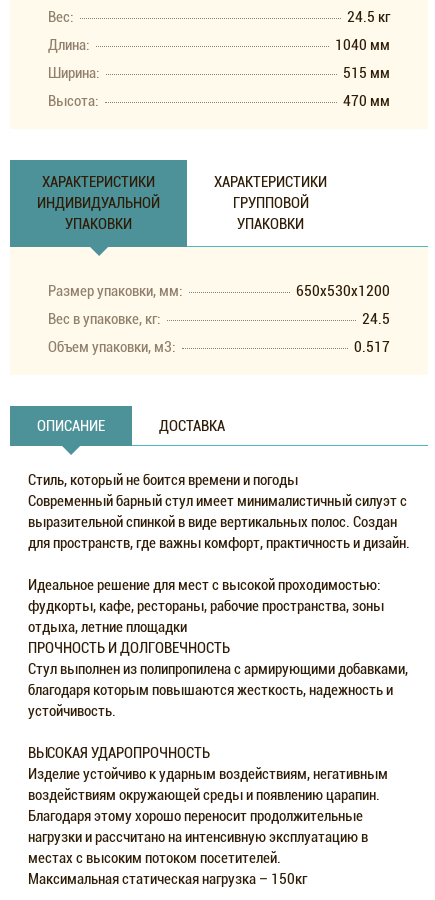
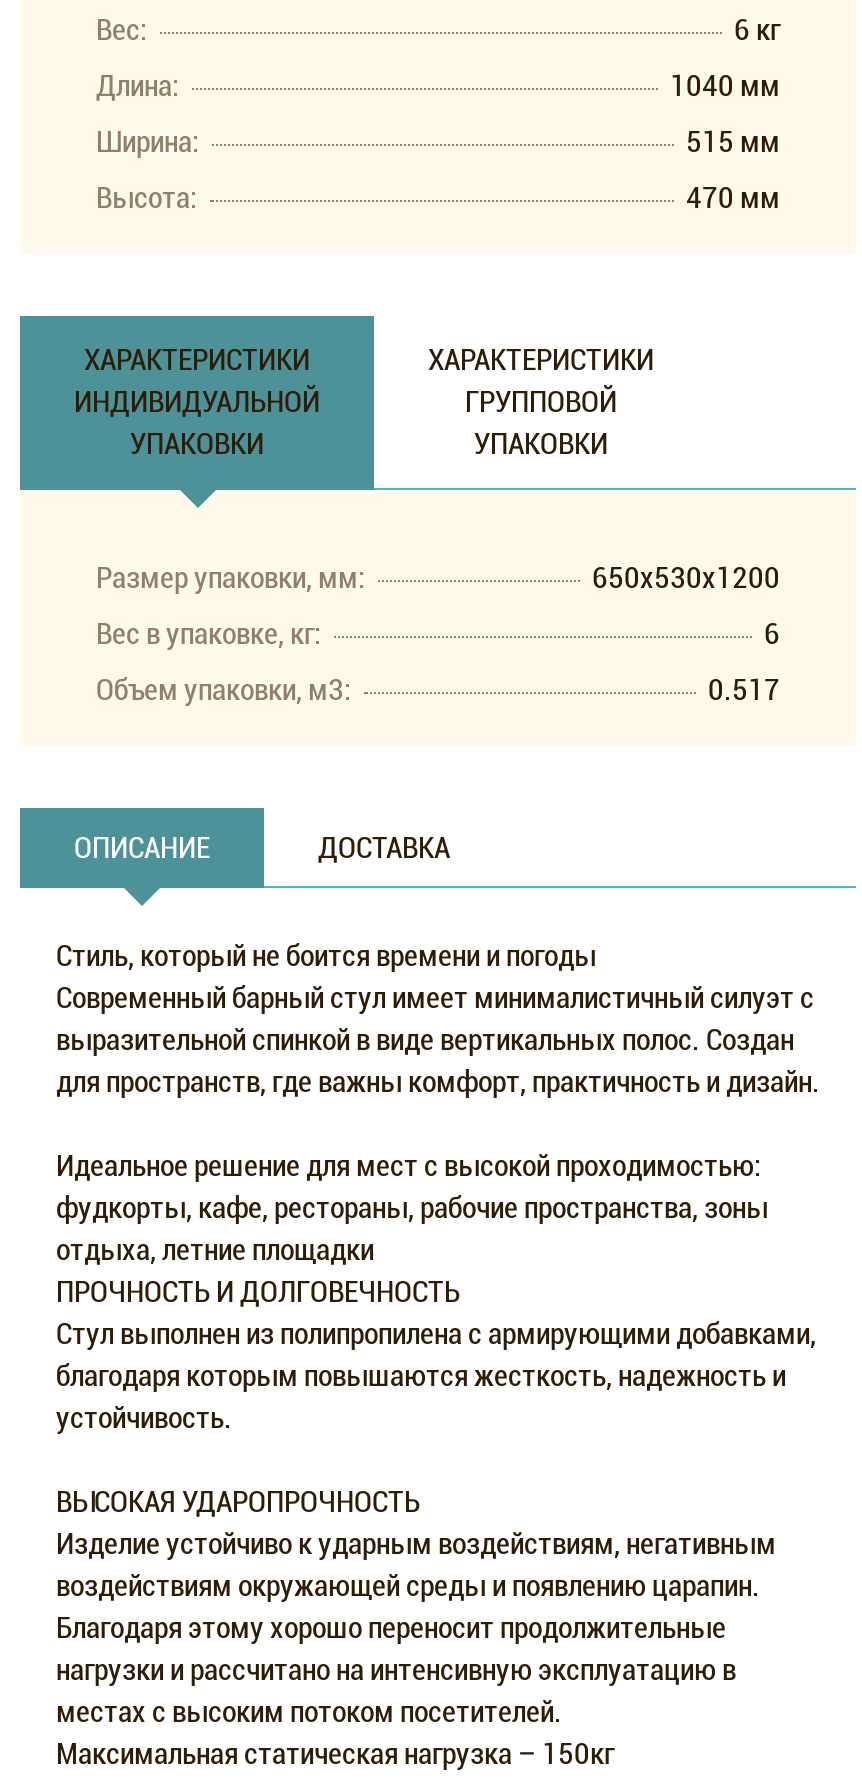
- 24.5 кг
+ 6 кг

- 24.5
+ 6
